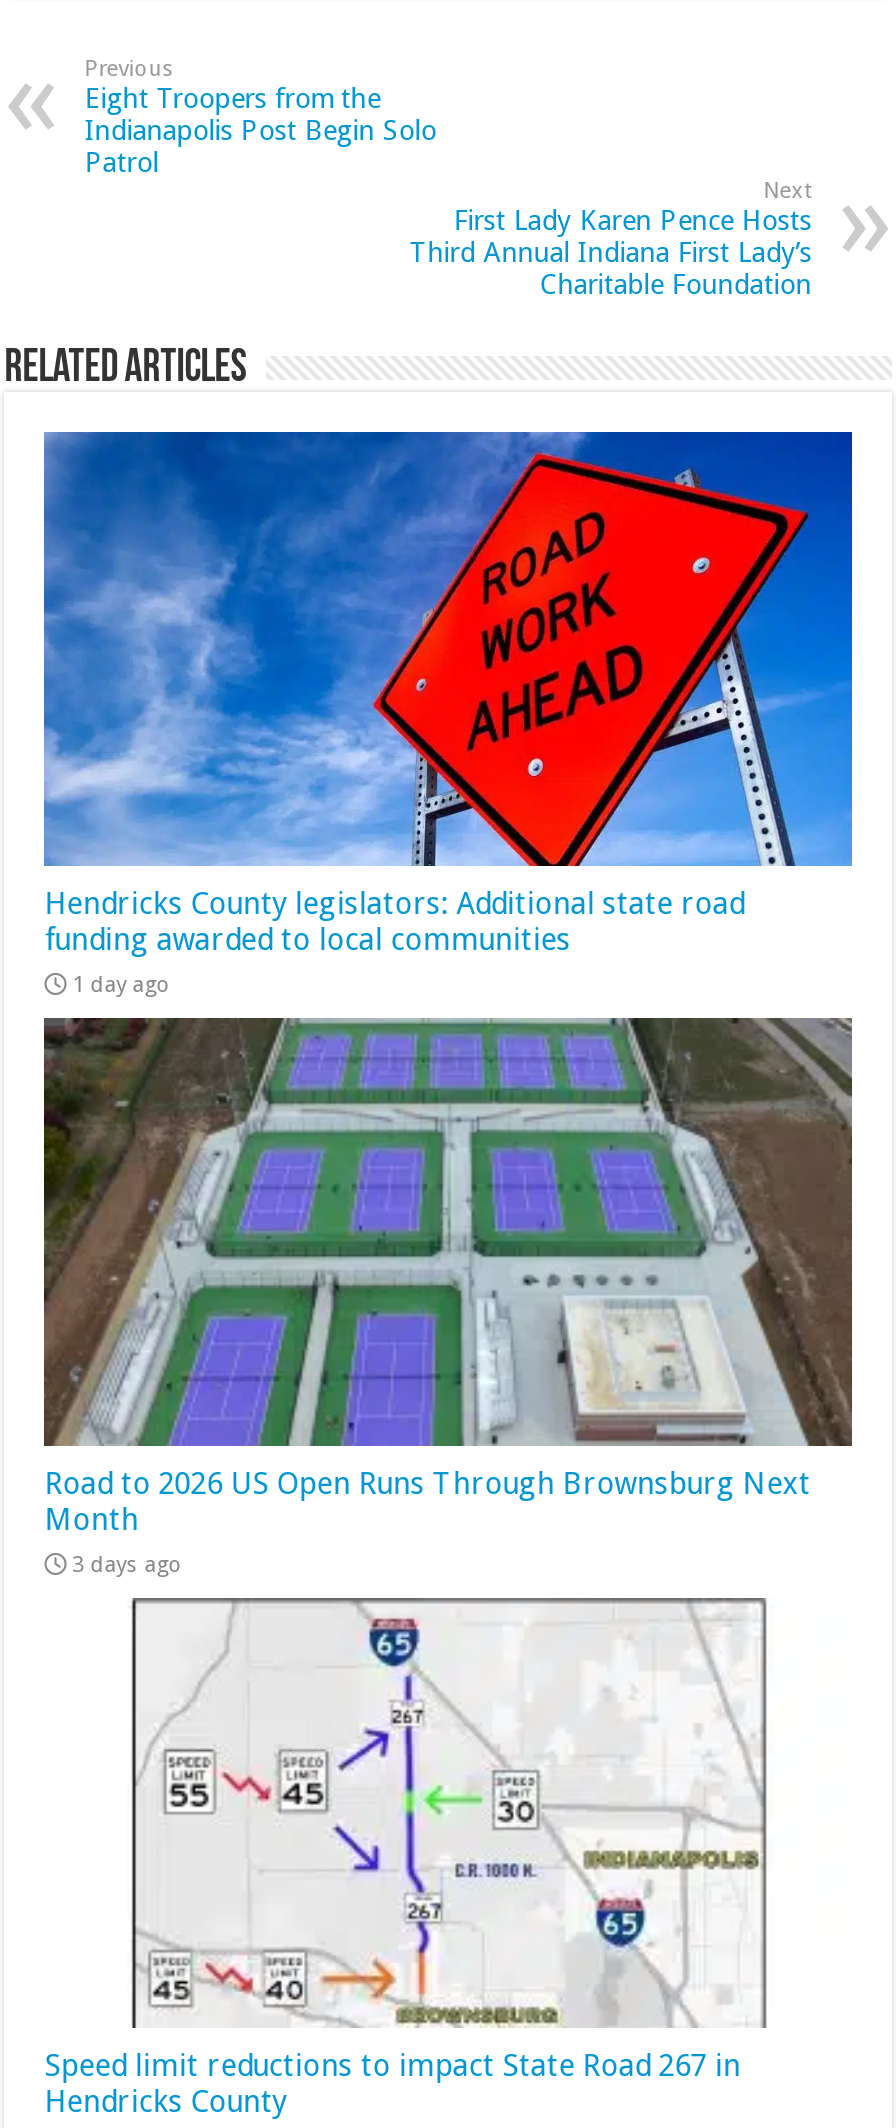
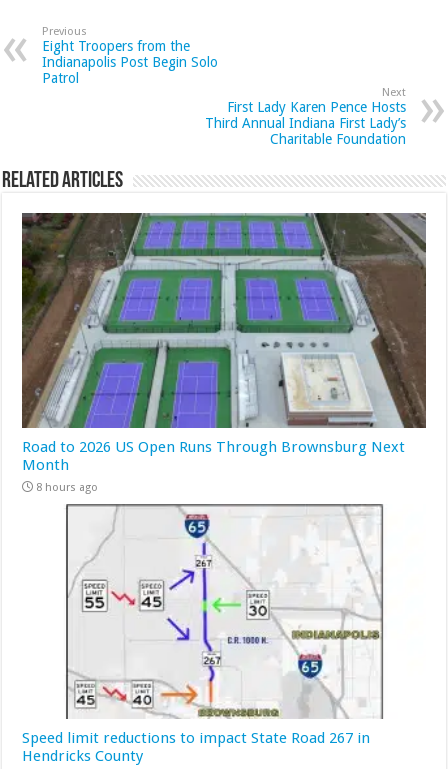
- [image]
- Hendricks County legislators: Additional state road
- funding awarded to local communities
- 1 day ago

- 3 days ago
+ 8 hours ago
